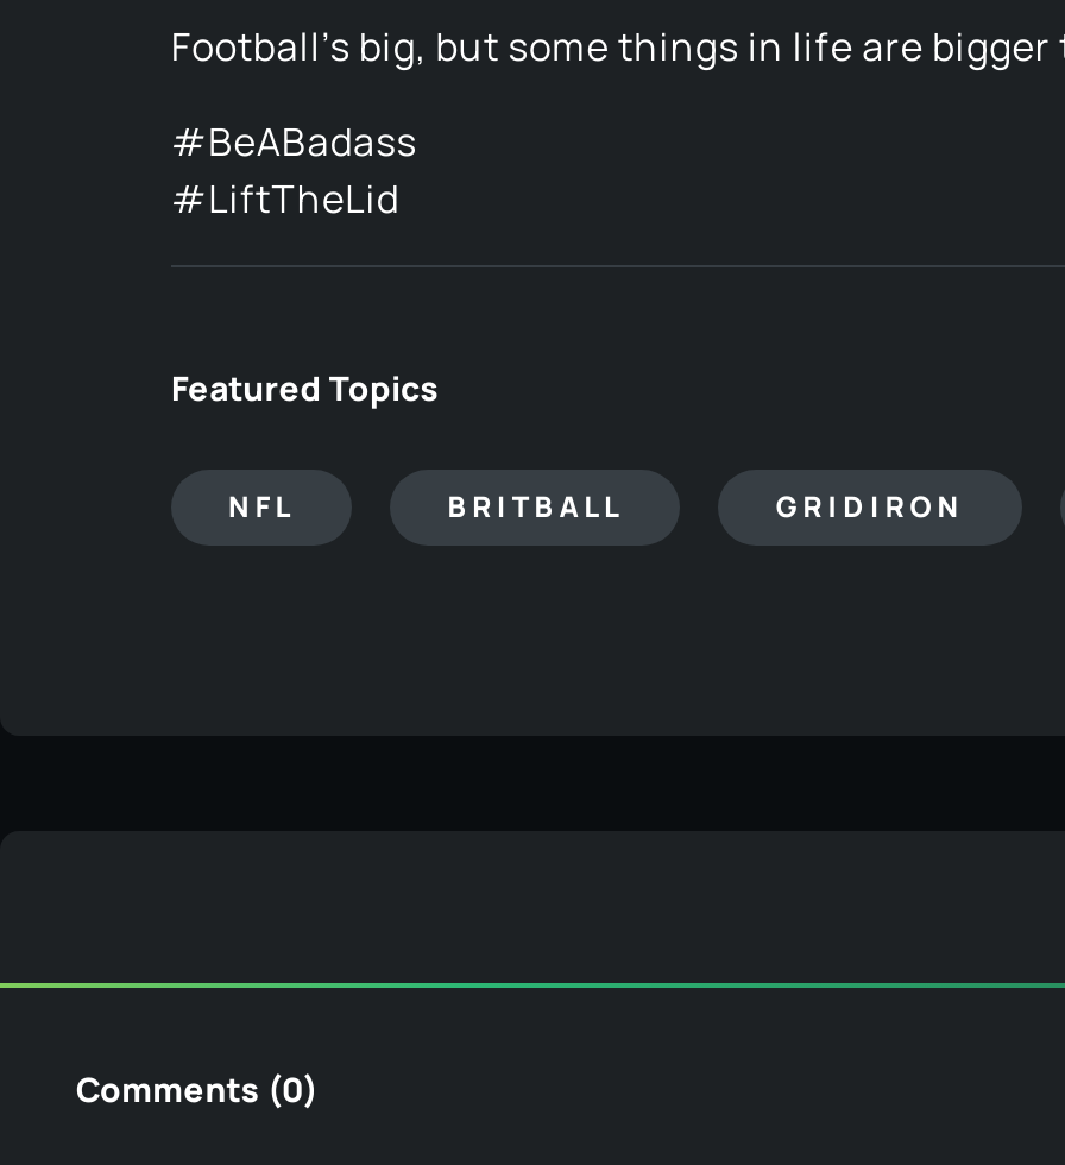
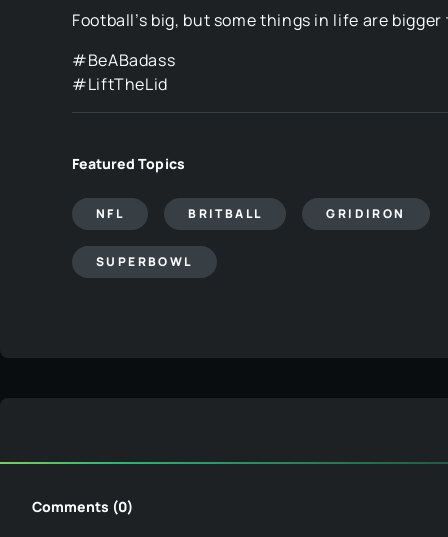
+ SUPERBOWL
